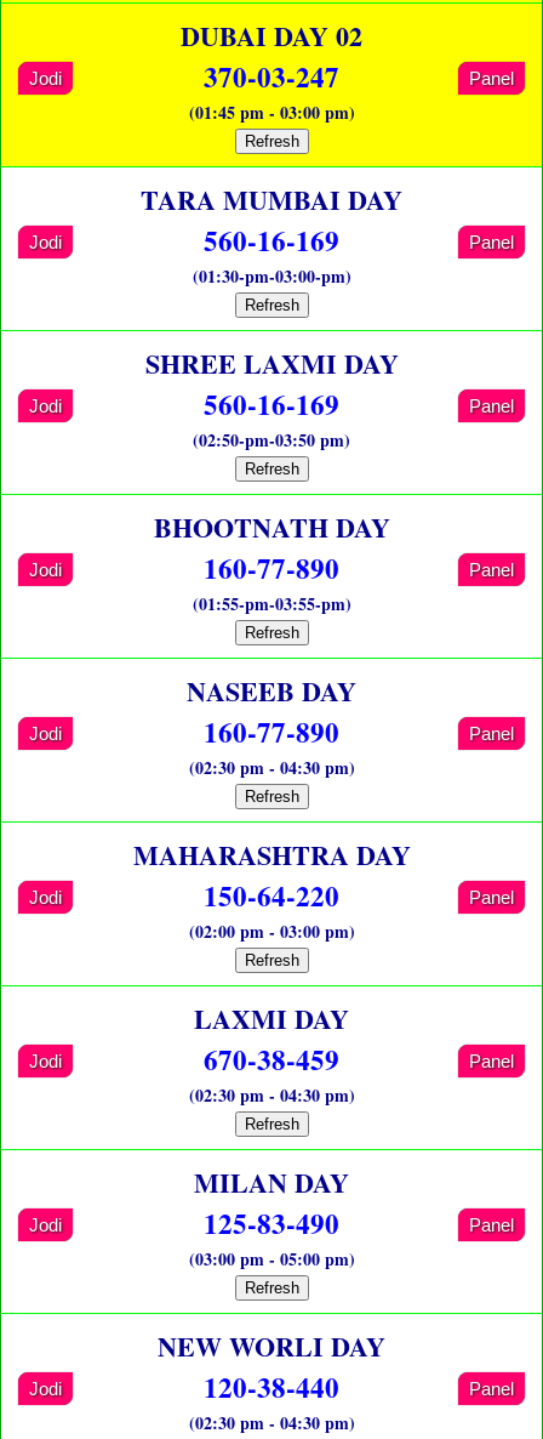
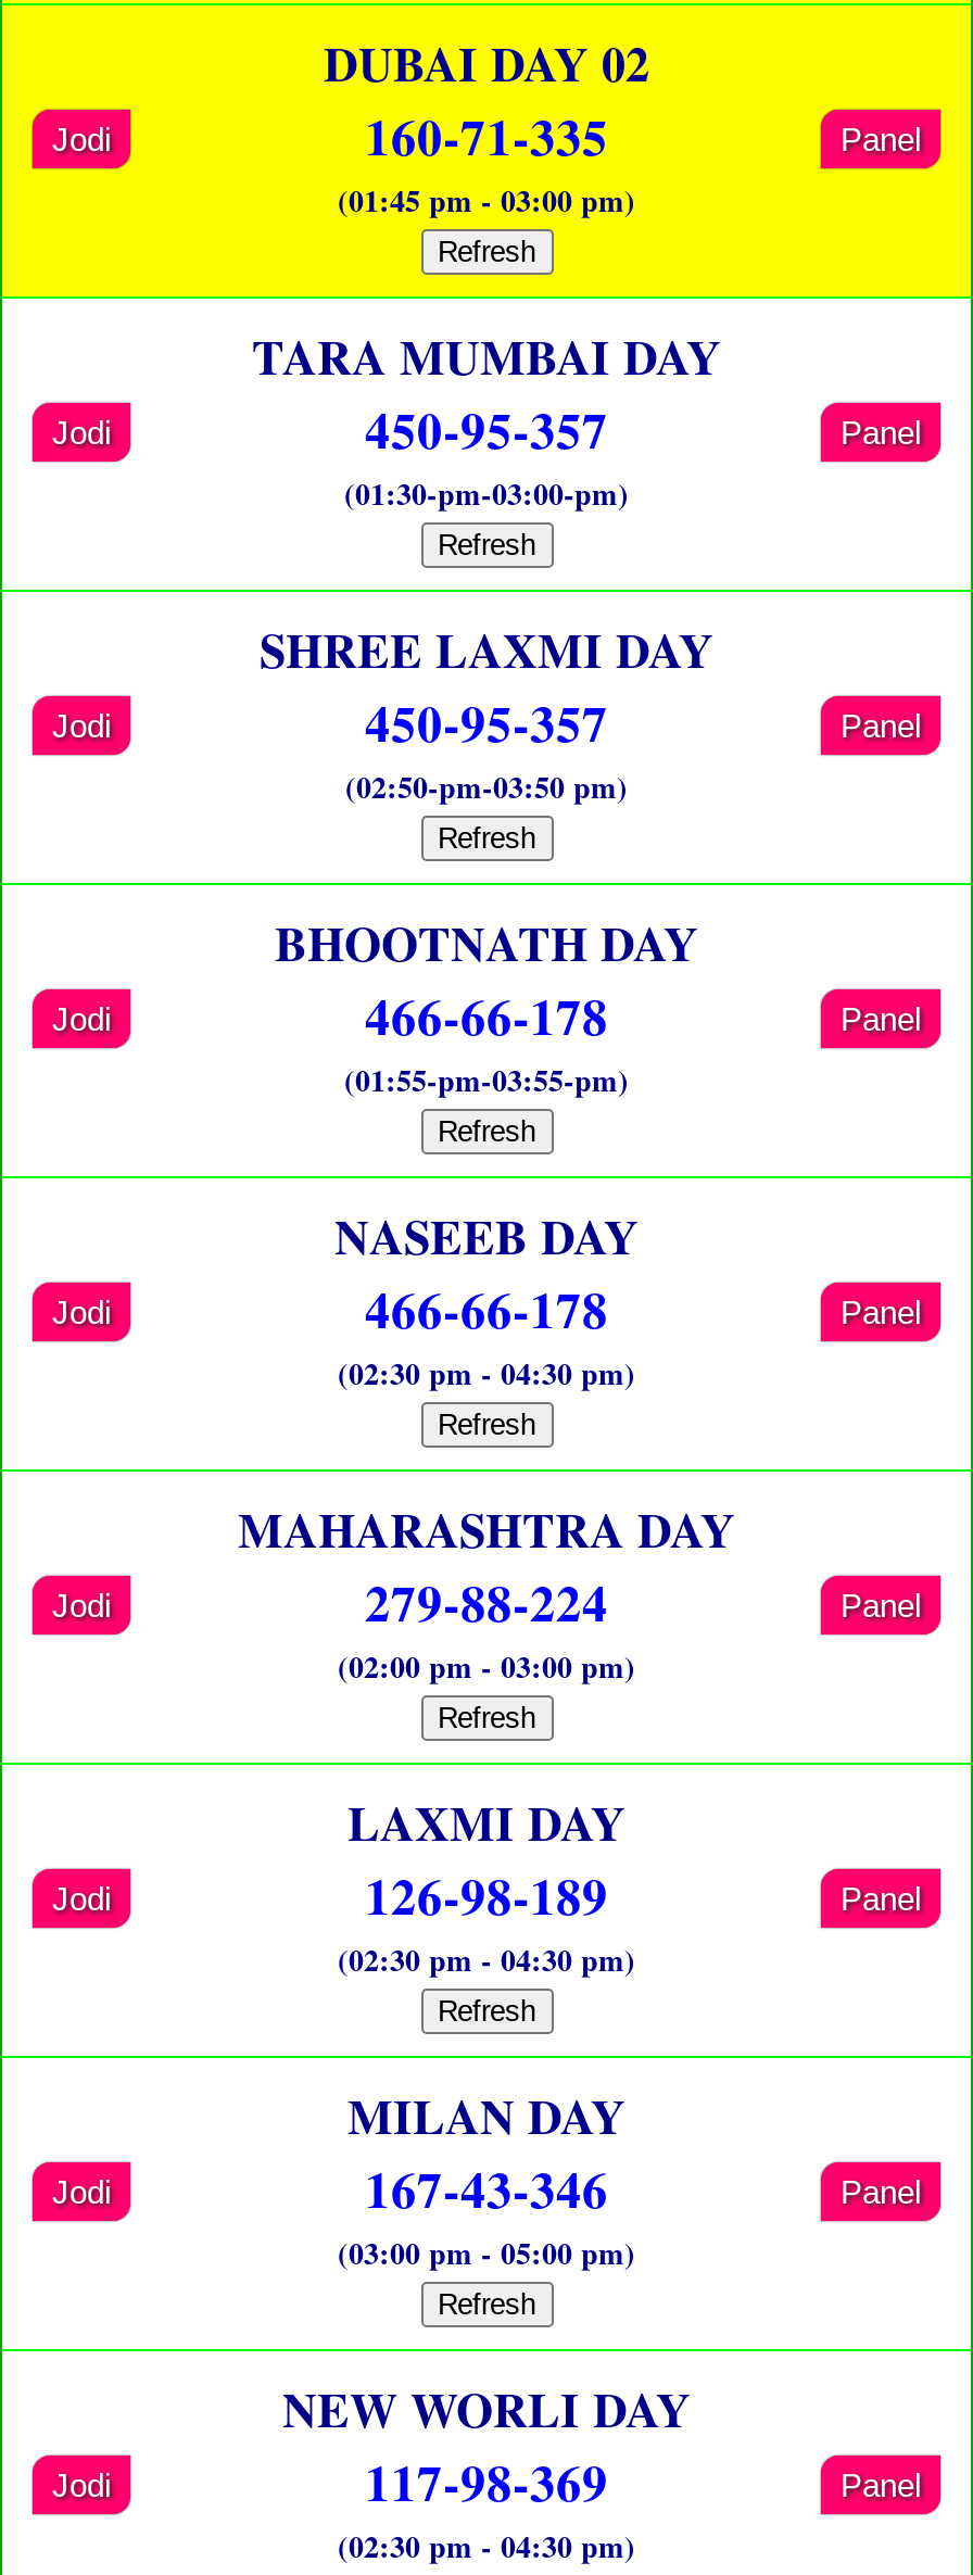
- 370-03-247
+ 160-71-335

- 560-16-169
+ 450-95-357

- 560-16-169
+ 450-95-357

- 160-77-890
+ 466-66-178

- 160-77-890
+ 466-66-178

- 150-64-220
+ 279-88-224

- 670-38-459
+ 126-98-189

- 125-83-490
+ 167-43-346

- 120-38-440
+ 117-98-369
